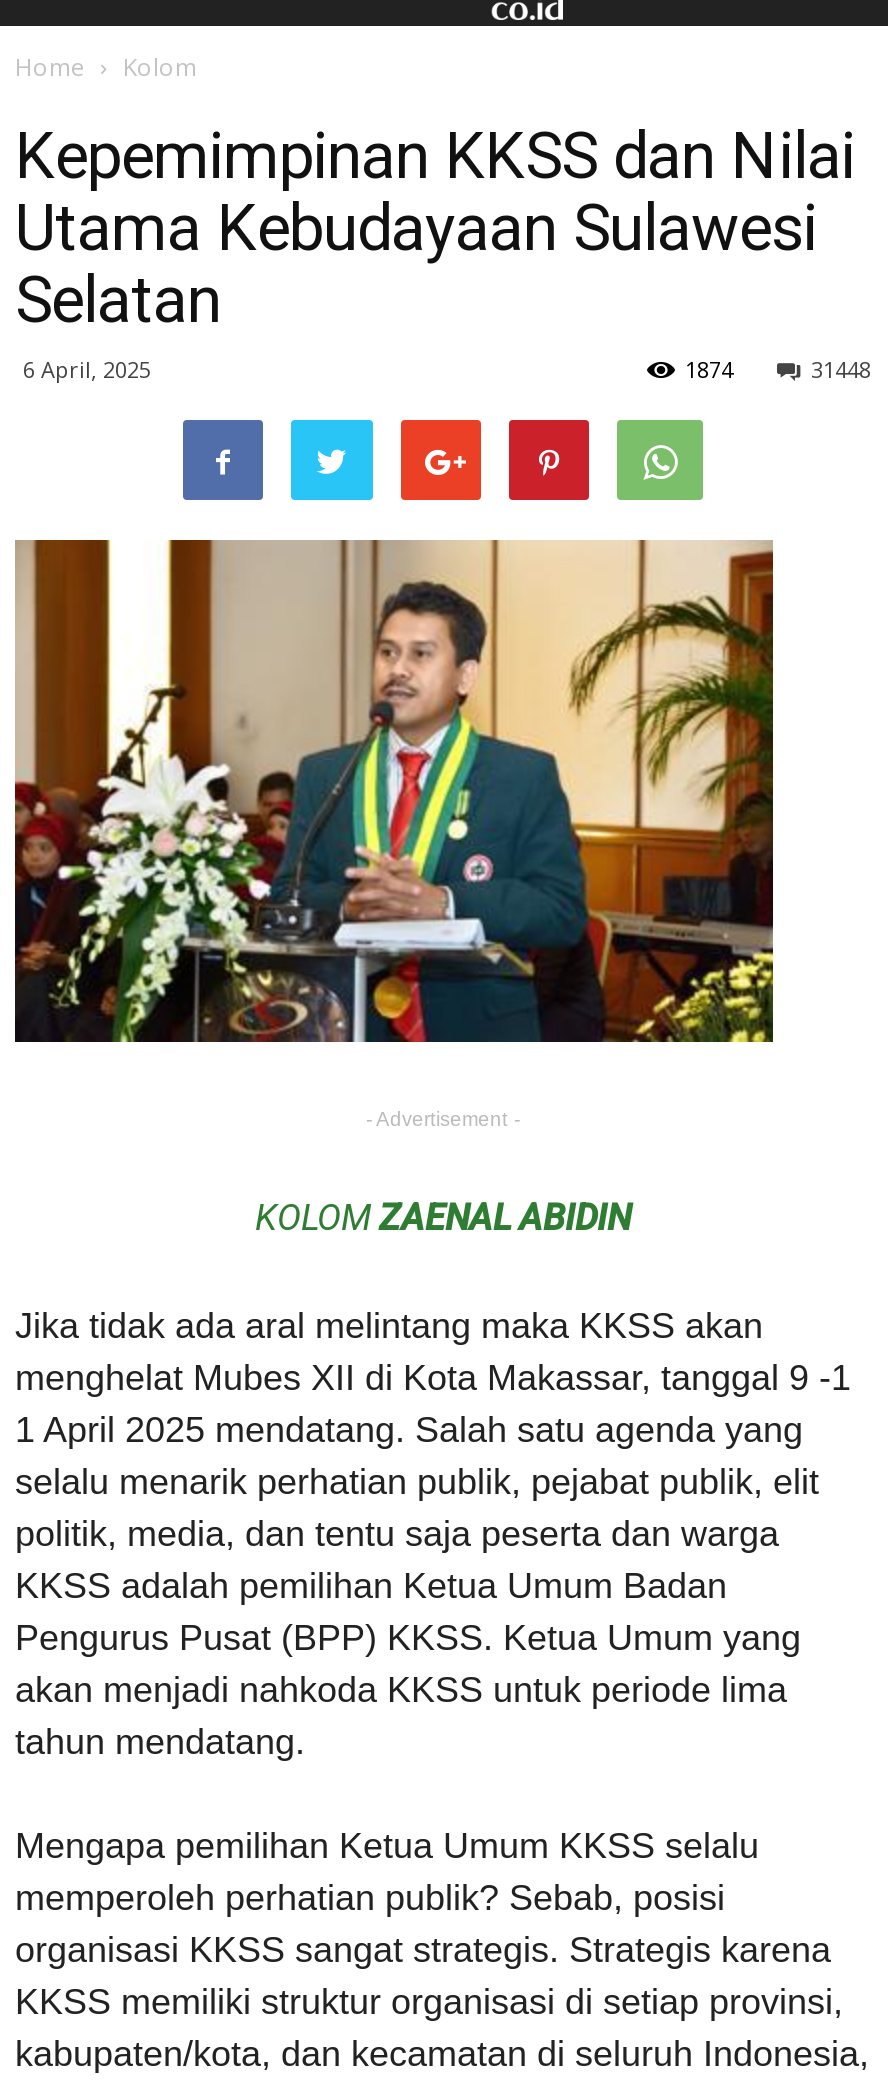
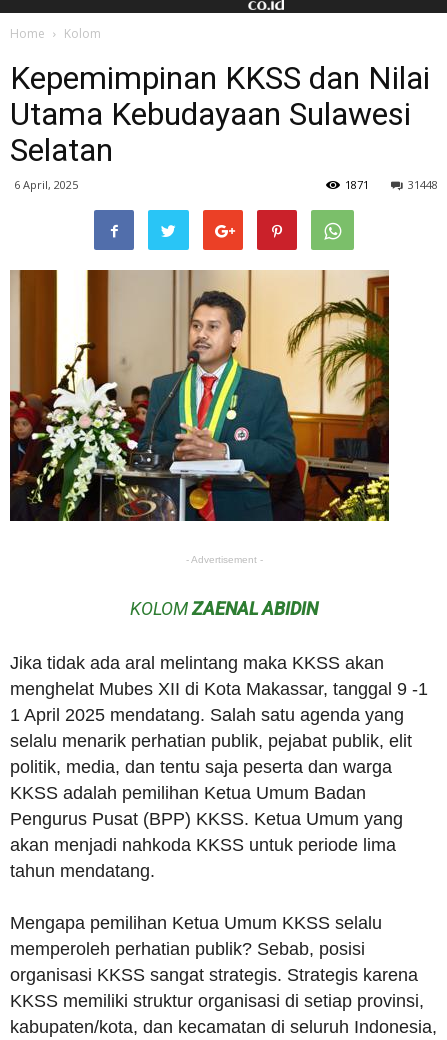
- 1874
+ 1871
